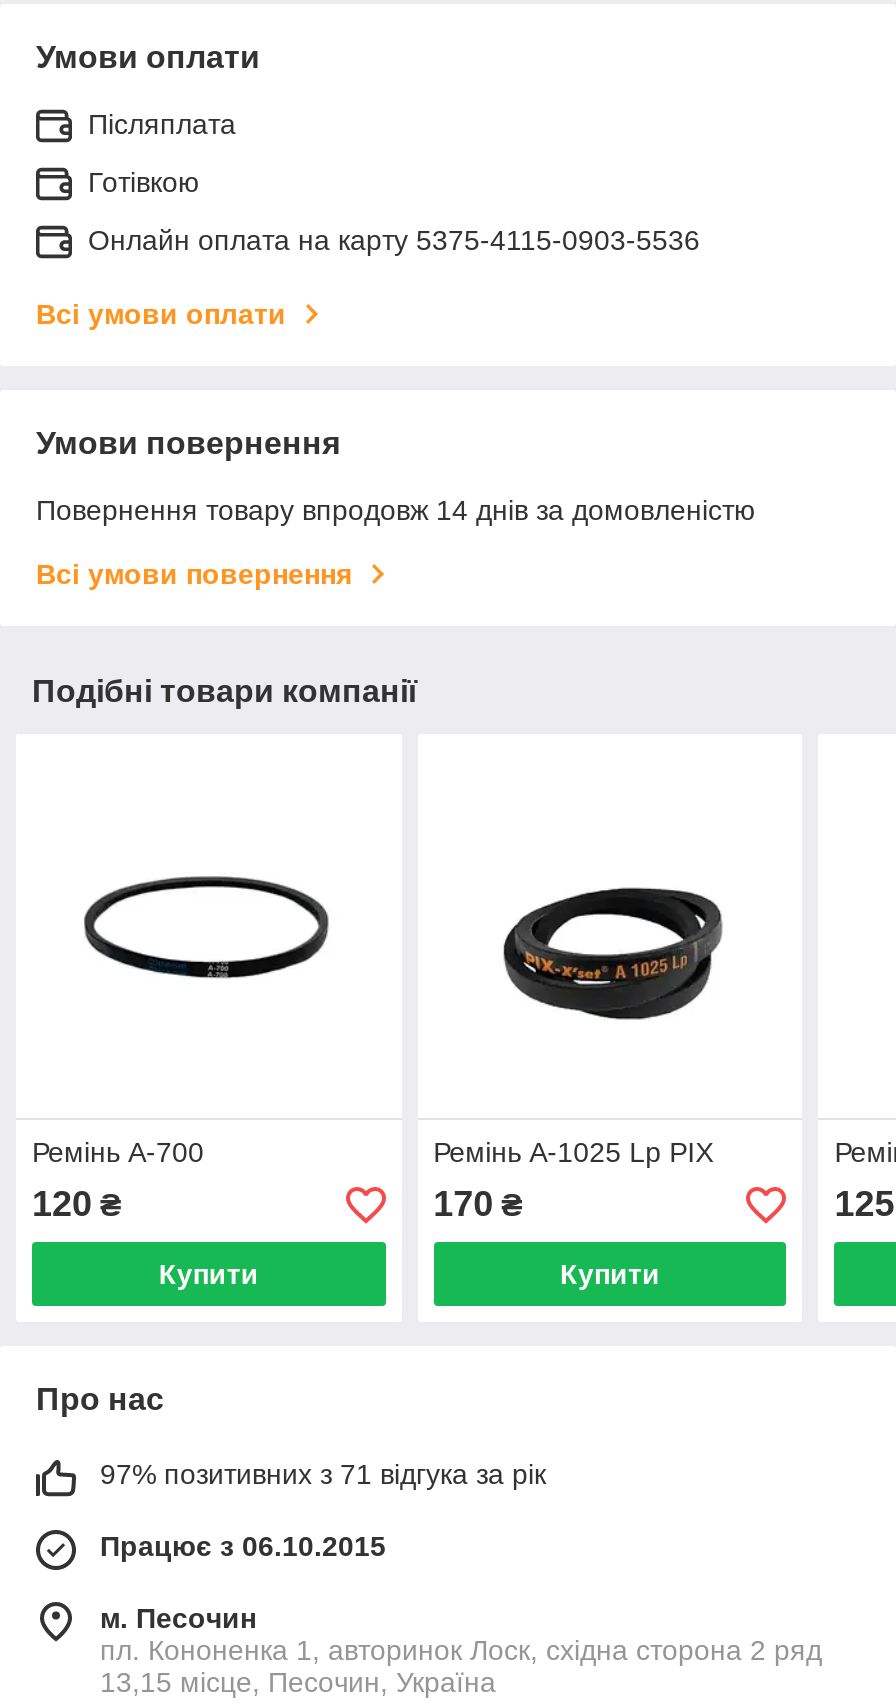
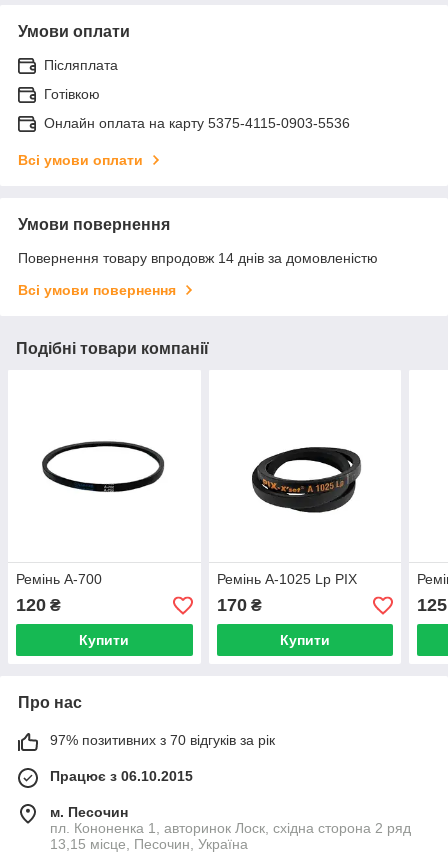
- 97% позитивних з 71 відгука за рік
+ 97% позитивних з 70 відгуків за рік
